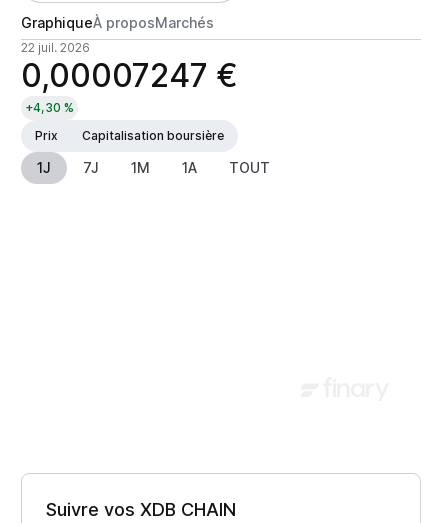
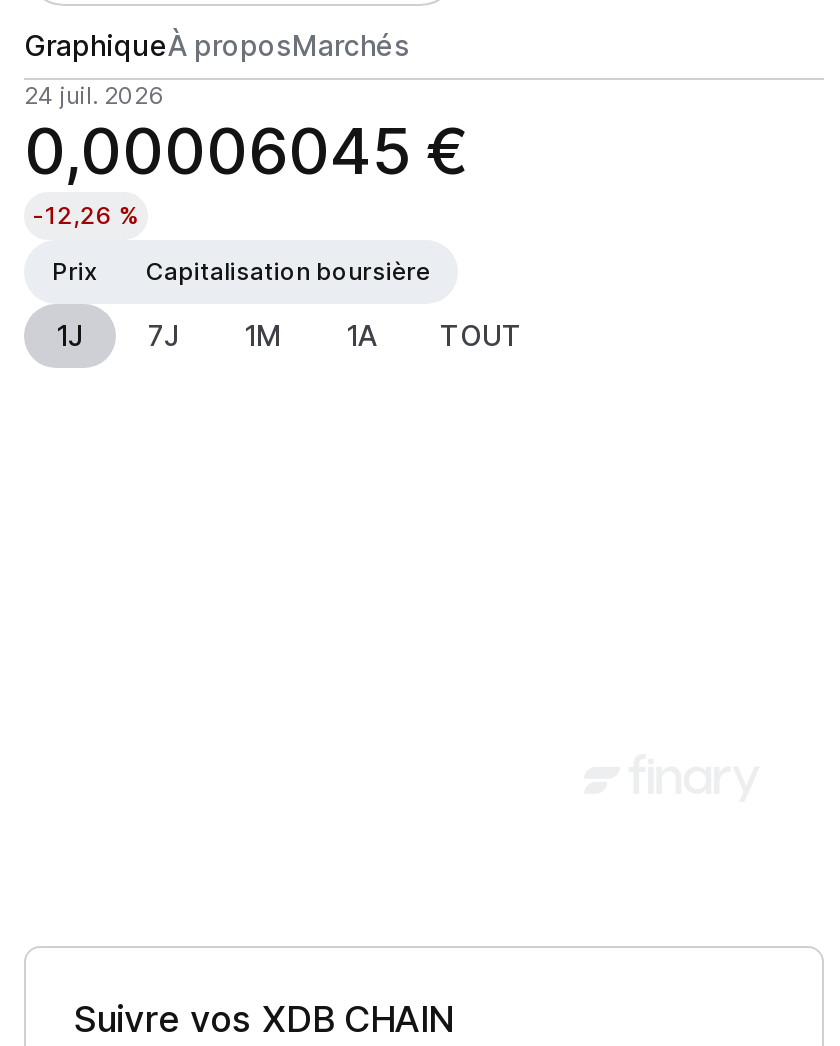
- 22 juil. 2026
+ 24 juil. 2026

- 0,00007247 €
+ 0,00006045 €

- +4,30 %
+ -12,26 %
